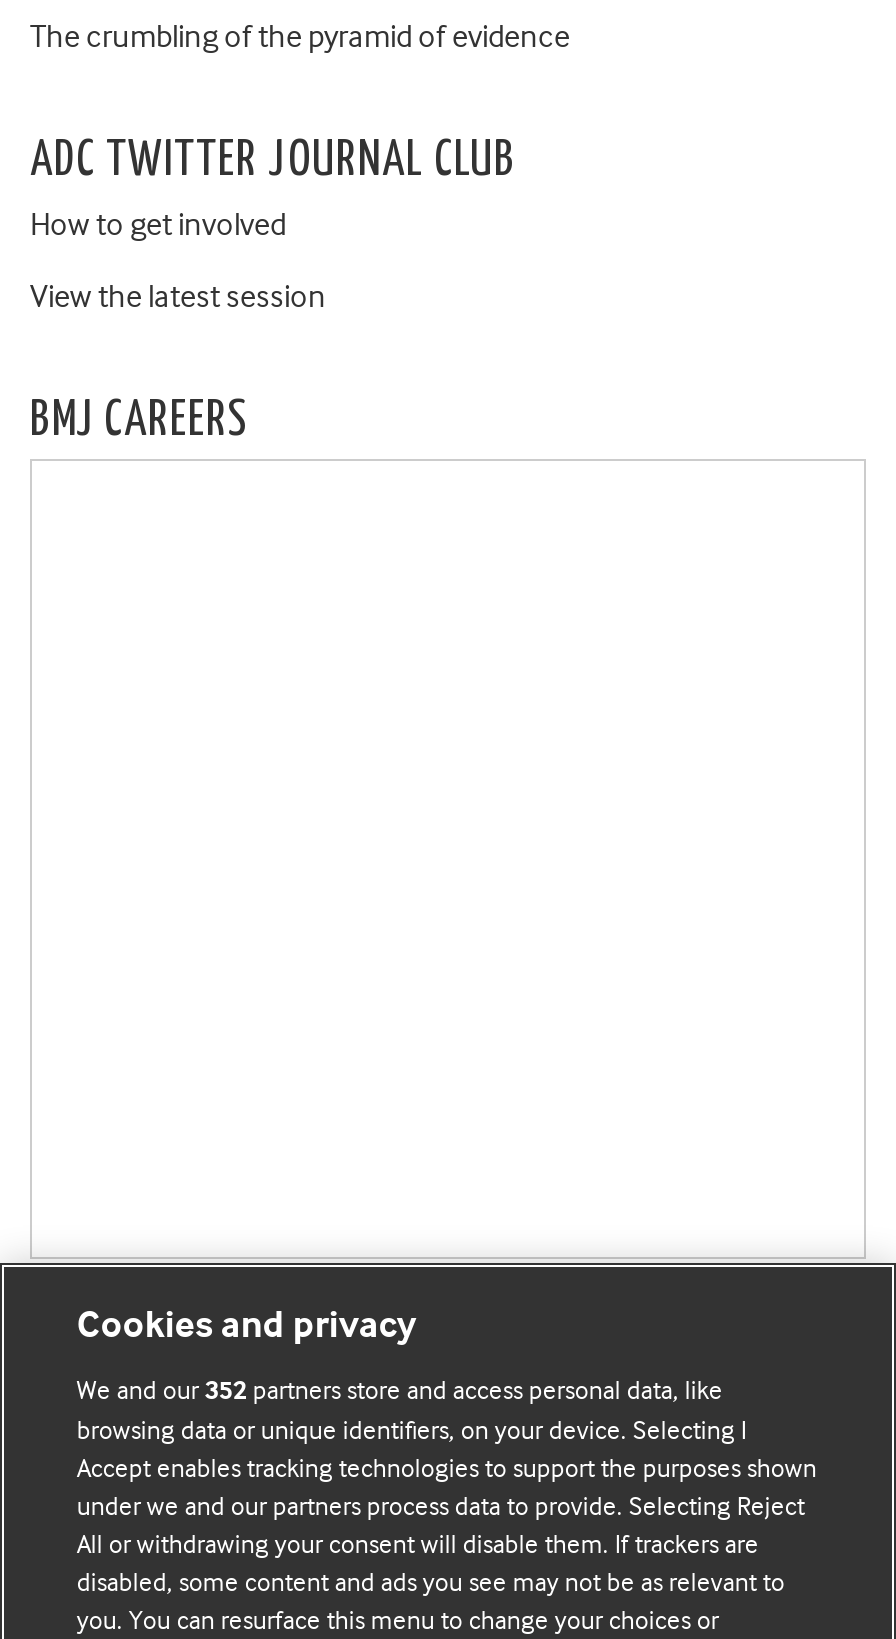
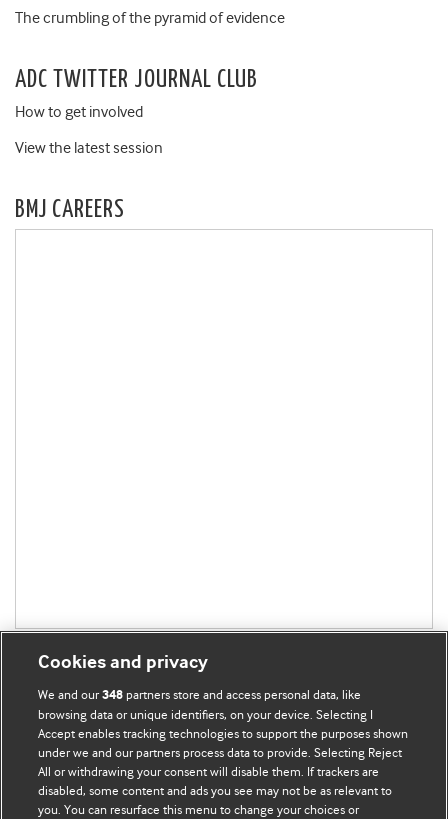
- We and our 352 partners store and access personal data, like
+ We and our 348 partners store and access personal data, like
